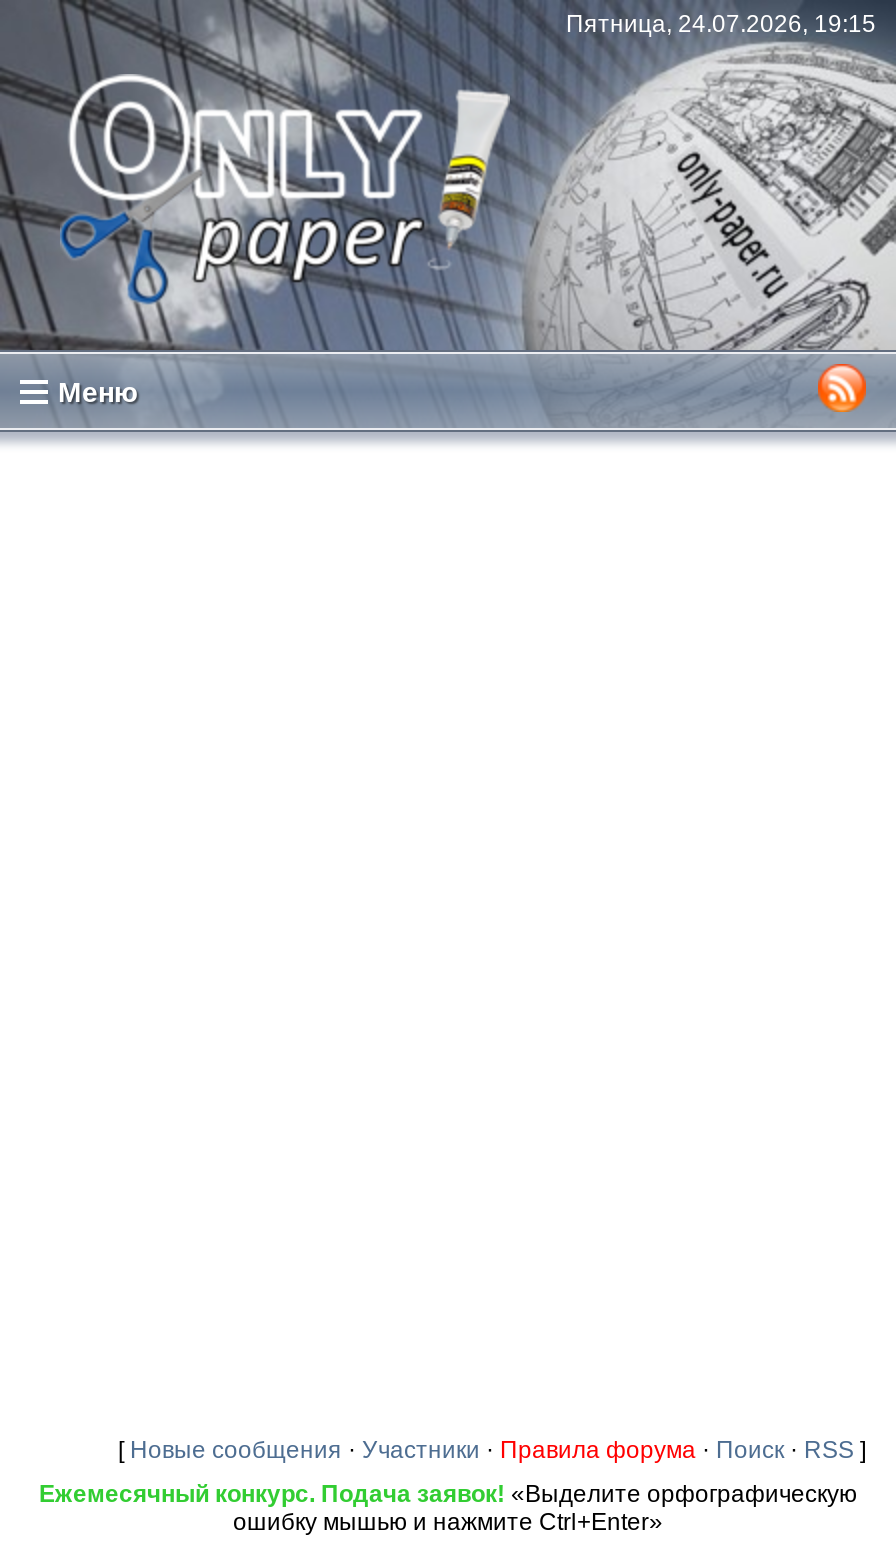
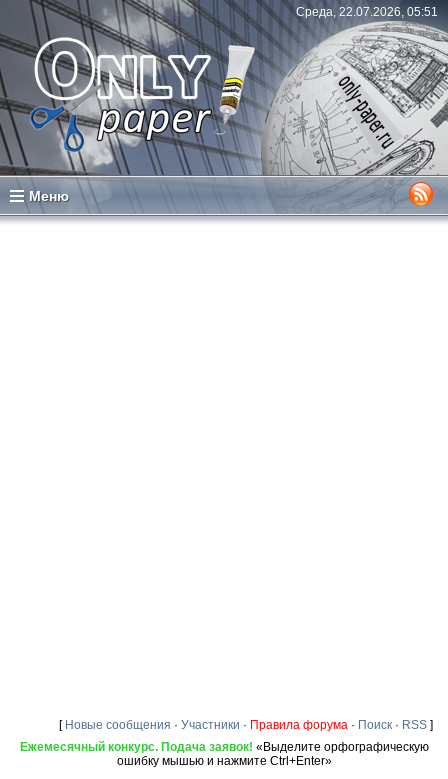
- Пятница, 24.07.2026, 19:15
+ Среда, 22.07.2026, 05:51
